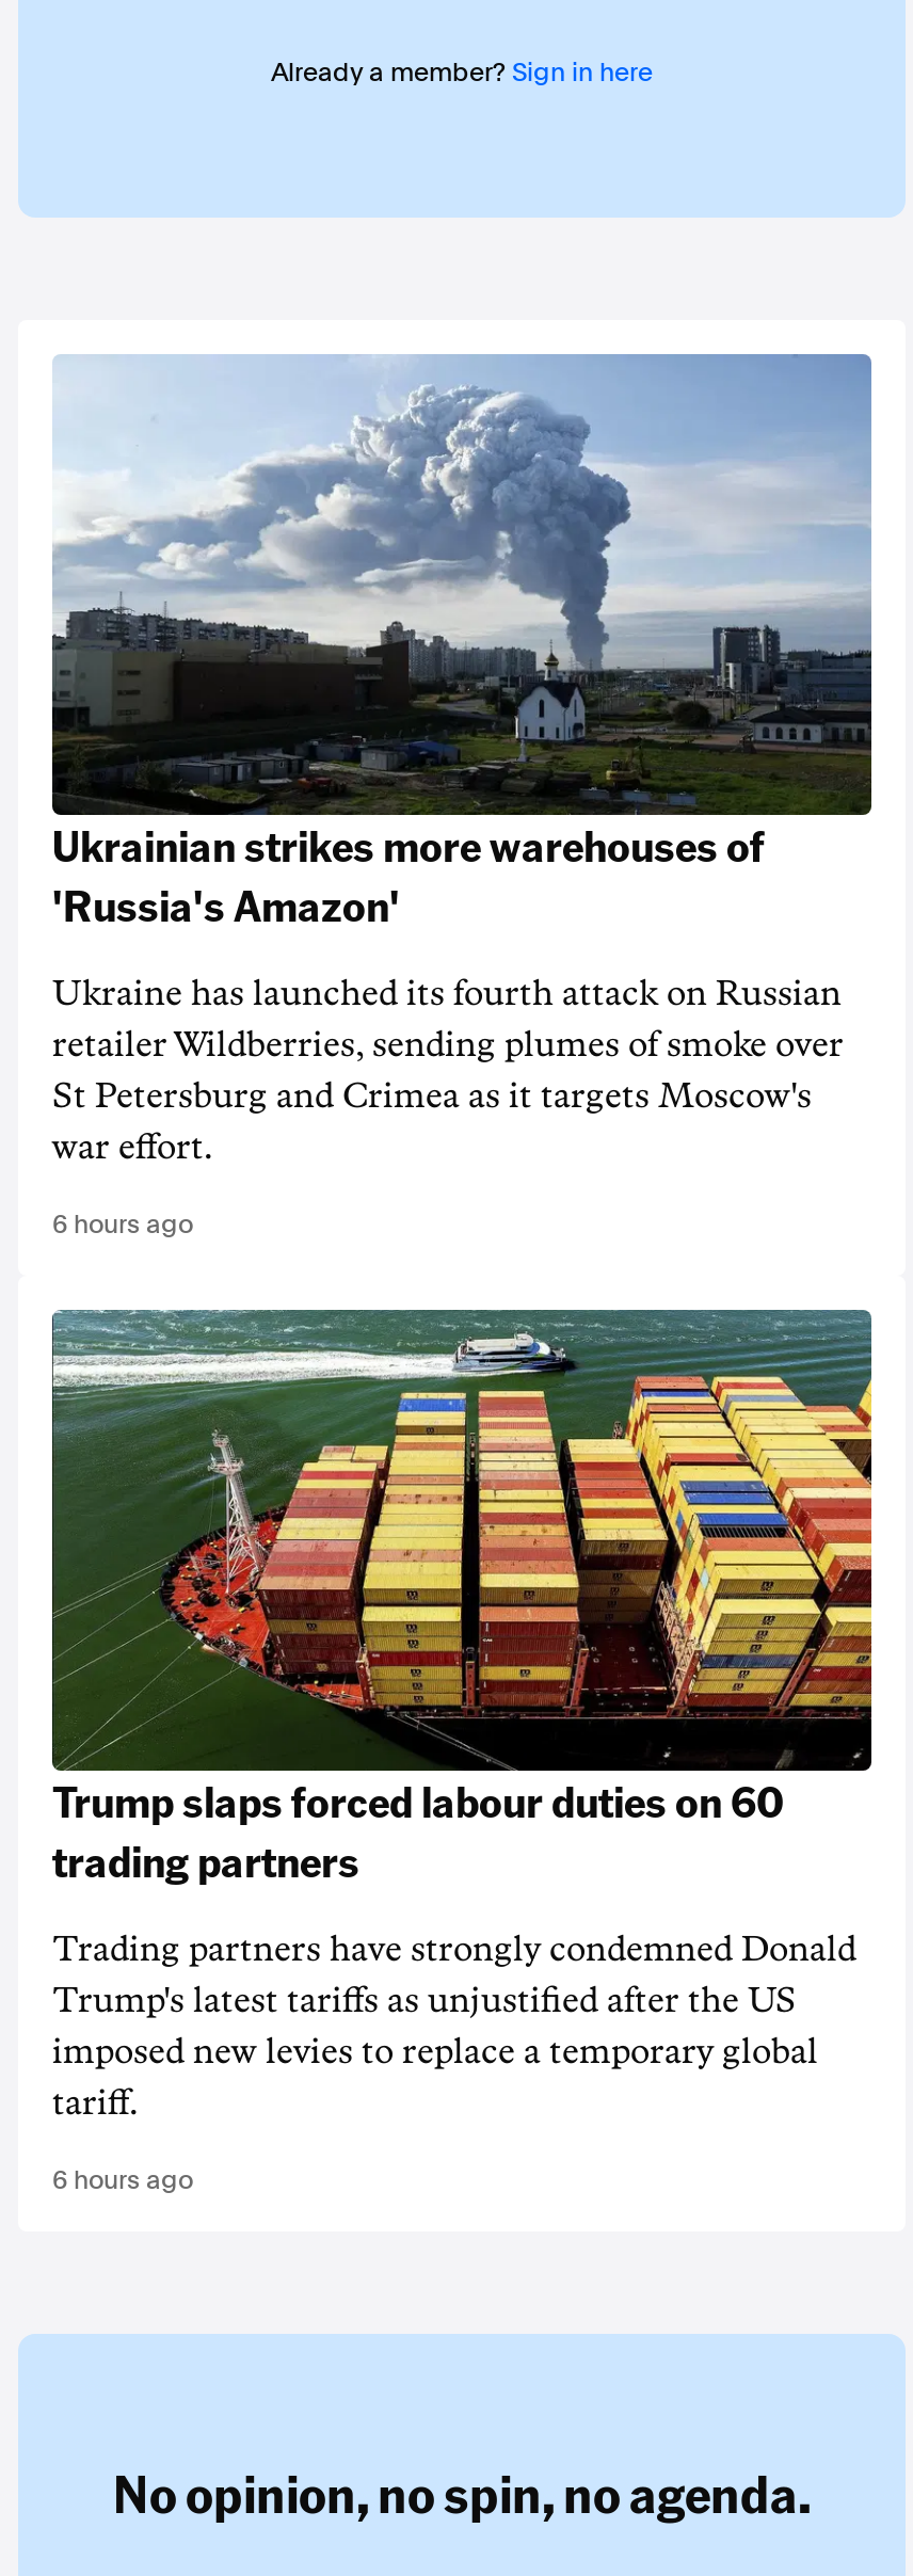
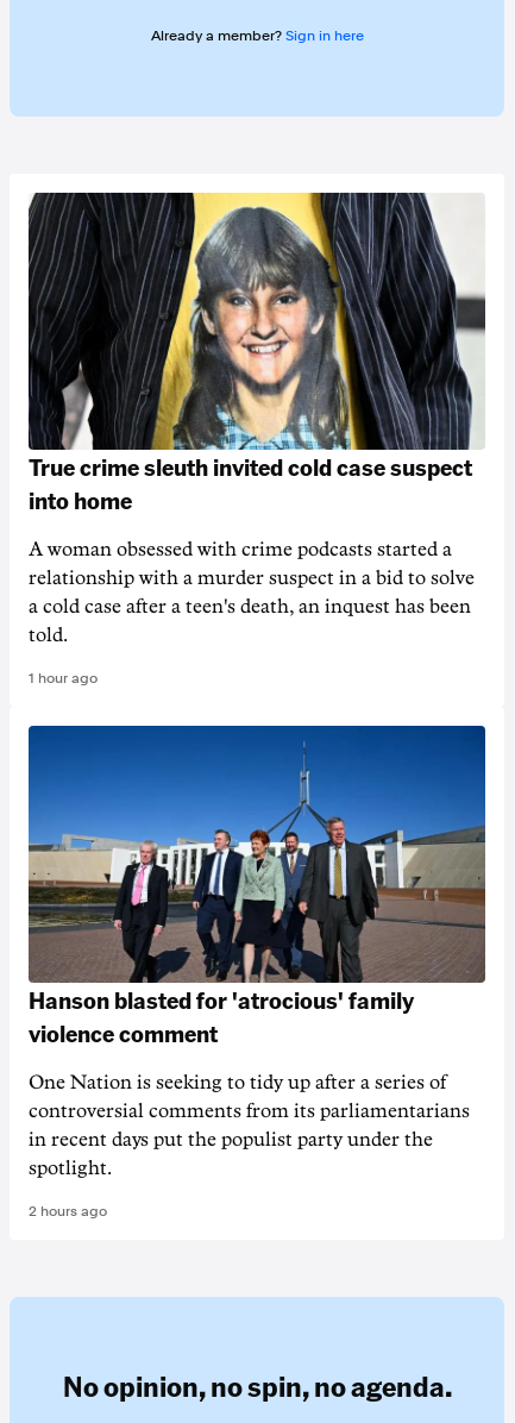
- [image]
- Ukrainian strikes more warehouses of
- 'Russia's Amazon'
+ [image]
+ True crime sleuth invited cold case suspect
+ into home

- Ukraine has launched its fourth attack on Russian
+ A woman obsessed with crime podcasts started a

- retailer Wildberries, sending plumes of smoke over
+ relationship with a murder suspect in a bid to solve

- St Petersburg and Crimea as it targets Moscow's
+ a cold case after a teen's death, an inquest has been

- war effort.
+ told.

- 6 hours ago
+ 1 hour ago

- [image]
- Trump slaps forced labour duties on 60
- trading partners
+ [image]
+ Hanson blasted for 'atrocious' family
+ violence comment

- Trading partners have strongly condemned Donald
+ One Nation is seeking to tidy up after a series of

- Trump's latest tariffs as unjustified after the US
+ controversial comments from its parliamentarians

- imposed new levies to replace a temporary global
+ in recent days put the populist party under the

- tariff.
+ spotlight.

- 6 hours ago
+ 2 hours ago
